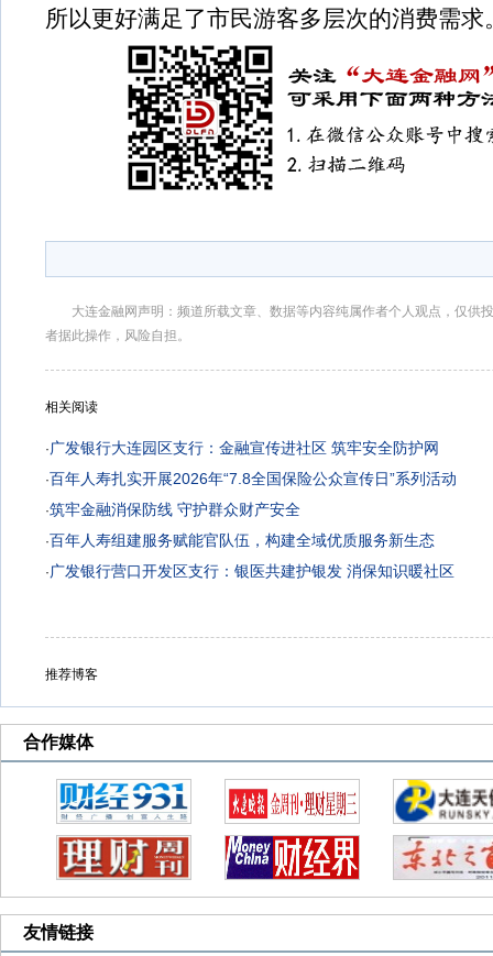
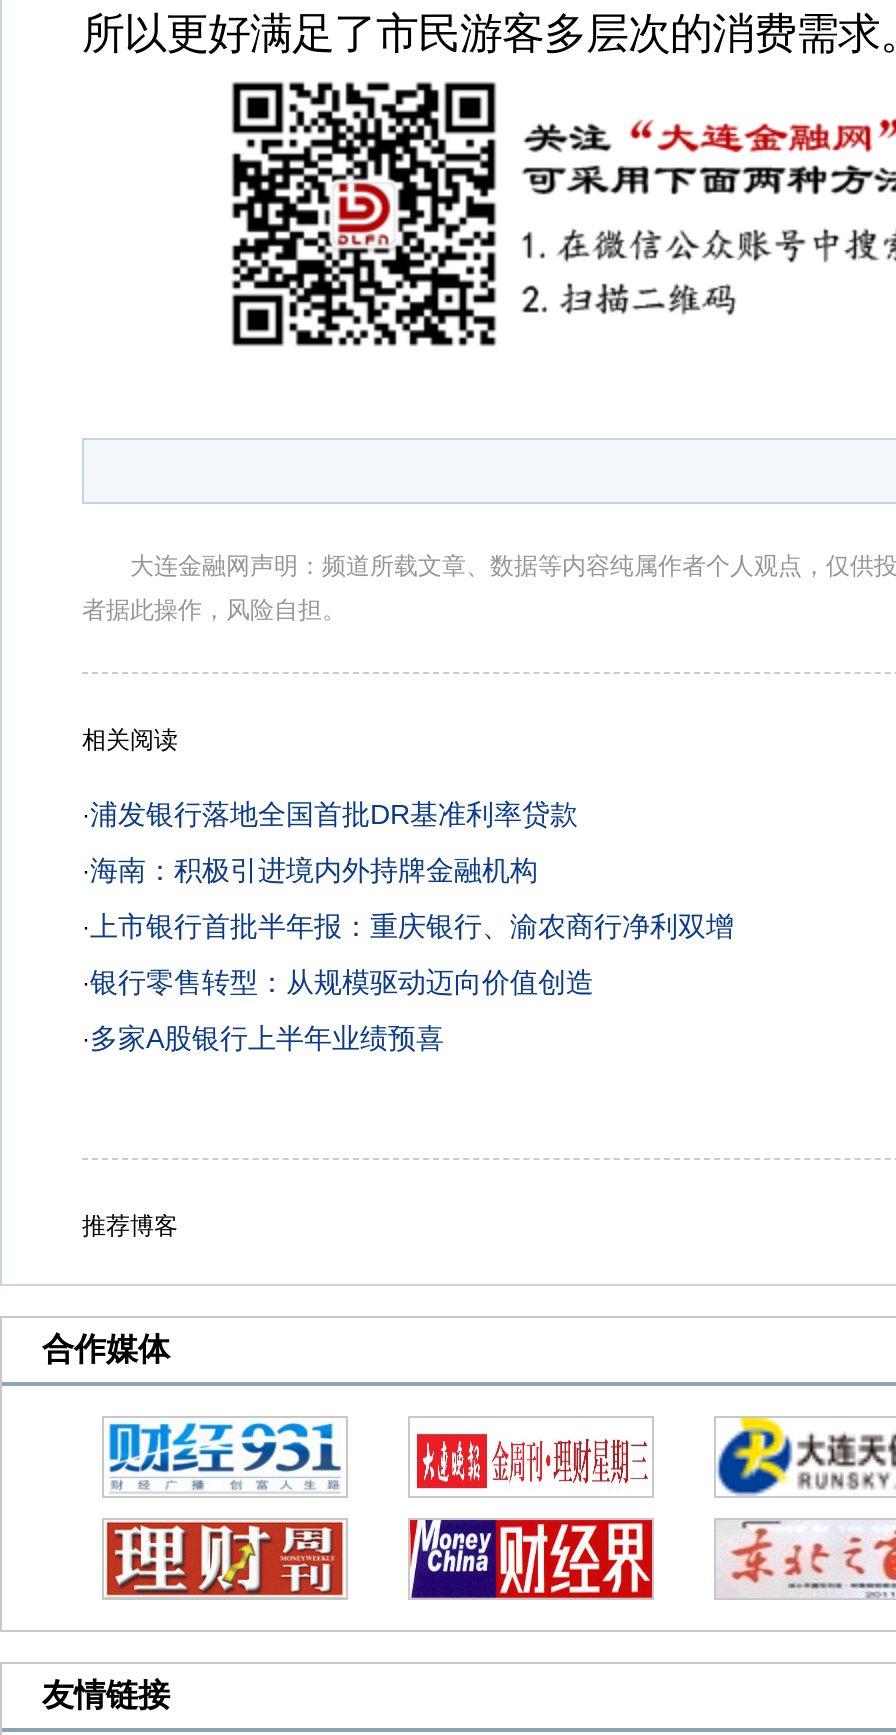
- ·广发银行大连园区支行：金融宣传进社区 筑牢安全防护网
+ ·浦发银行落地全国首批DR基准利率贷款

- ·百年人寿扎实开展2026年“7.8全国保险公众宣传日”系列活动
+ ·海南：积极引进境内外持牌金融机构

- ·筑牢金融消保防线 守护群众财产安全
+ ·上市银行首批半年报：重庆银行、渝农商行净利双增

- ·百年人寿组建服务赋能官队伍，构建全域优质服务新生态
+ ·银行零售转型：从规模驱动迈向价值创造

- ·广发银行营口开发区支行：银医共建护银发 消保知识暖社区
+ ·多家A股银行上半年业绩预喜
